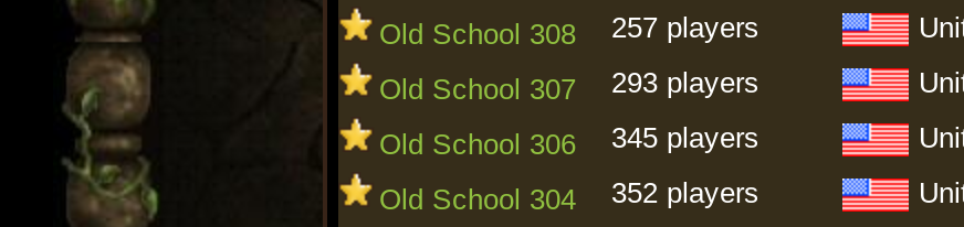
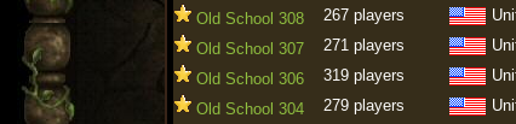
- Old School 308 257 players
+ Old School 308 267 players

- Old School 307 293 players
+ Old School 307 271 players

- Old School 306 345 players
+ Old School 306 319 players

- Old School 304 352 players
+ Old School 304 279 players
